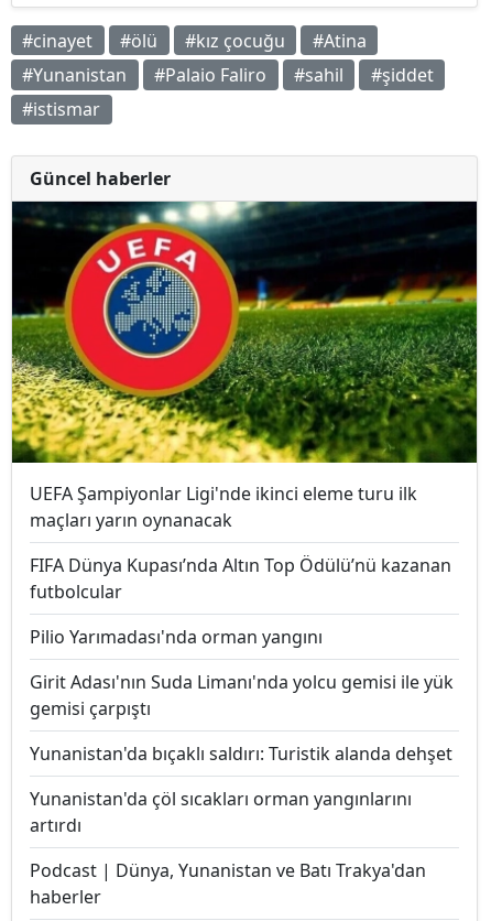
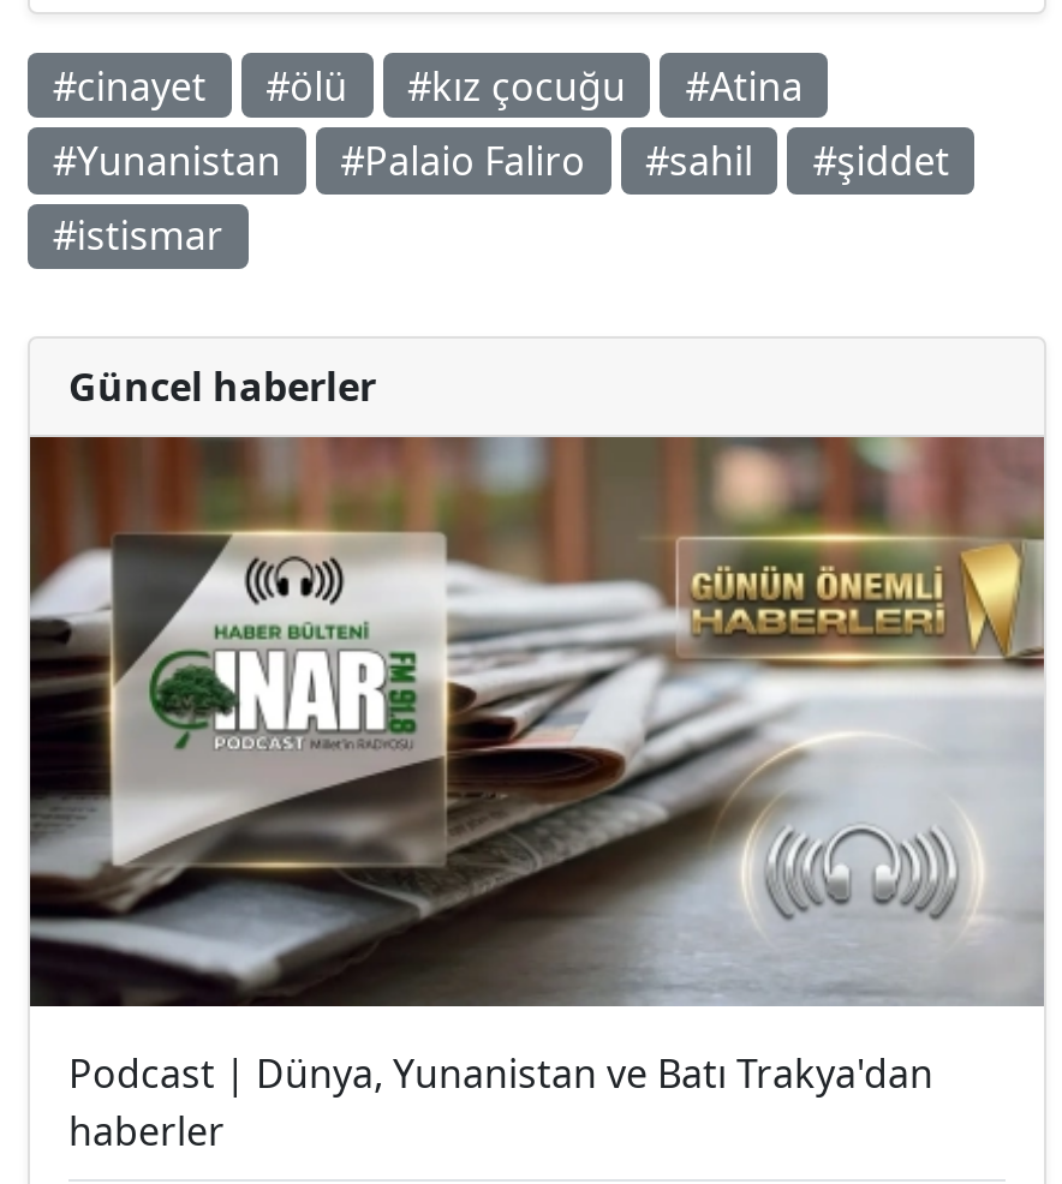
- [image]
+ [image]

- UEFA Şampiyonlar Ligi'nde ikinci eleme turu ilk
- maçları yarın oynanacak
- FIFA Dünya Kupası’nda Altın Top Ödülü’nü kazanan
- futbolcular
- Pilio Yarımadası'nda orman yangını
- Girit Adası'nın Suda Limanı'nda yolcu gemisi ile yük
- gemisi çarpıştı
- Yunanistan'da bıçaklı saldırı: Turistik alanda dehşet
- Yunanistan'da çöl sıcakları orman yangınlarını
- artırdı
